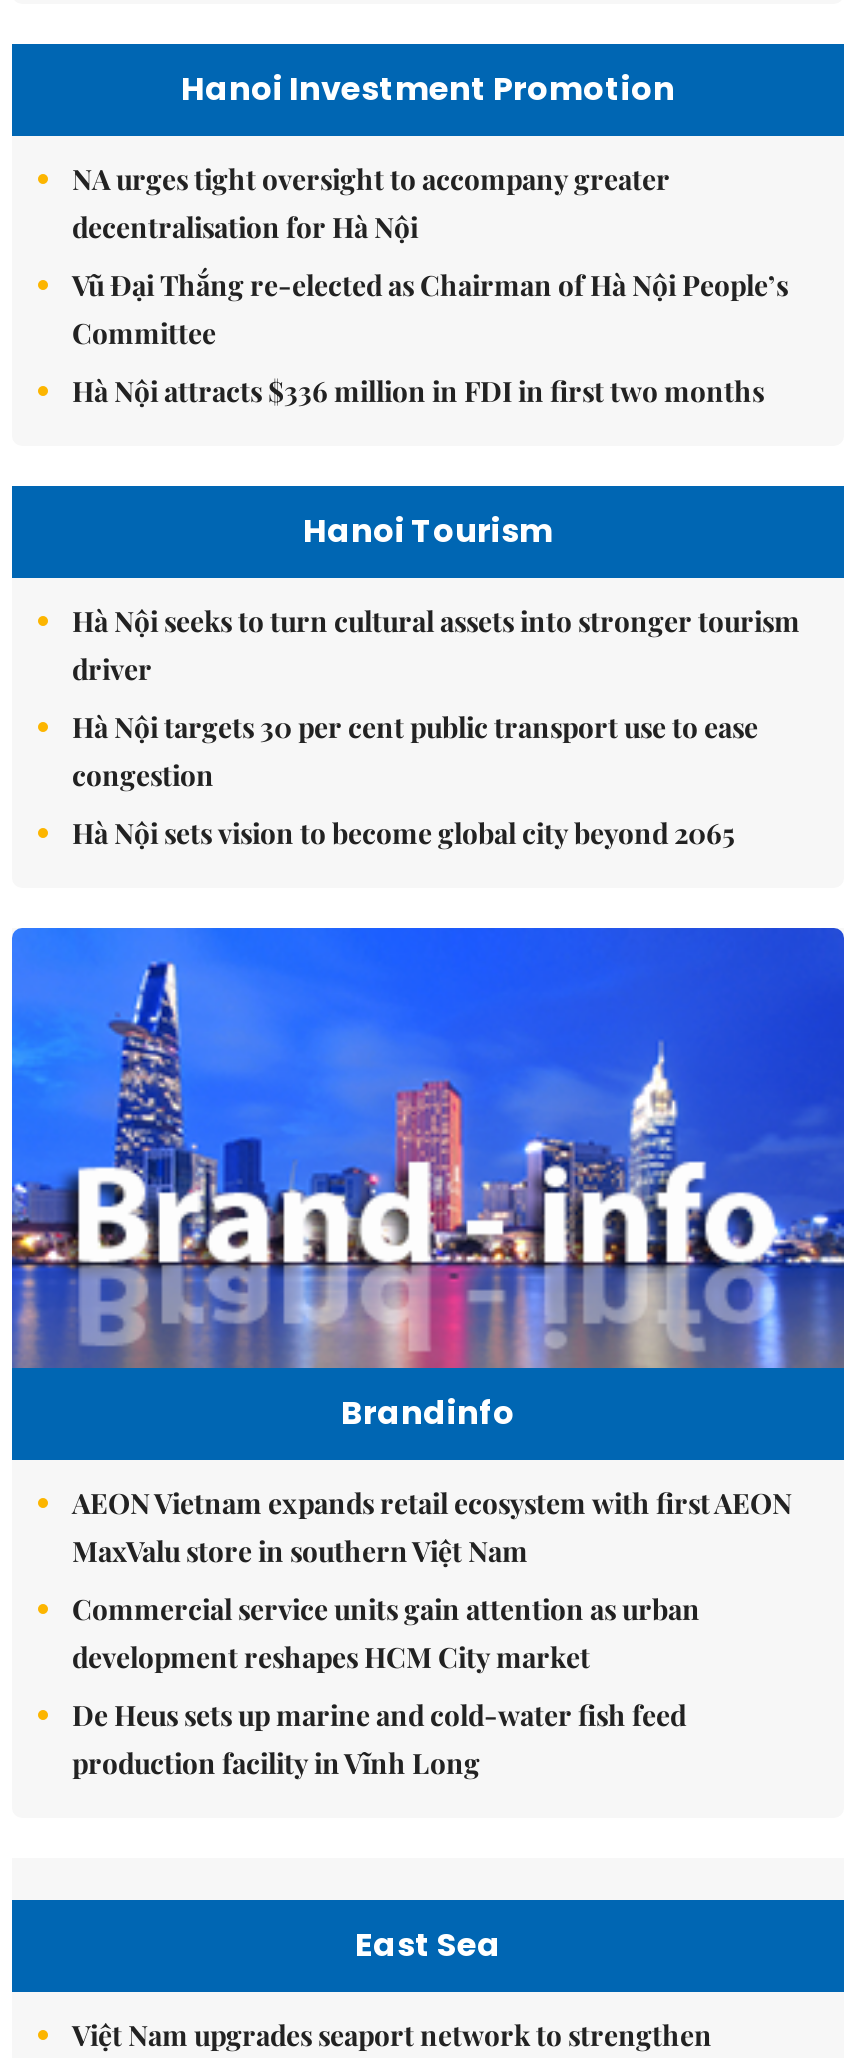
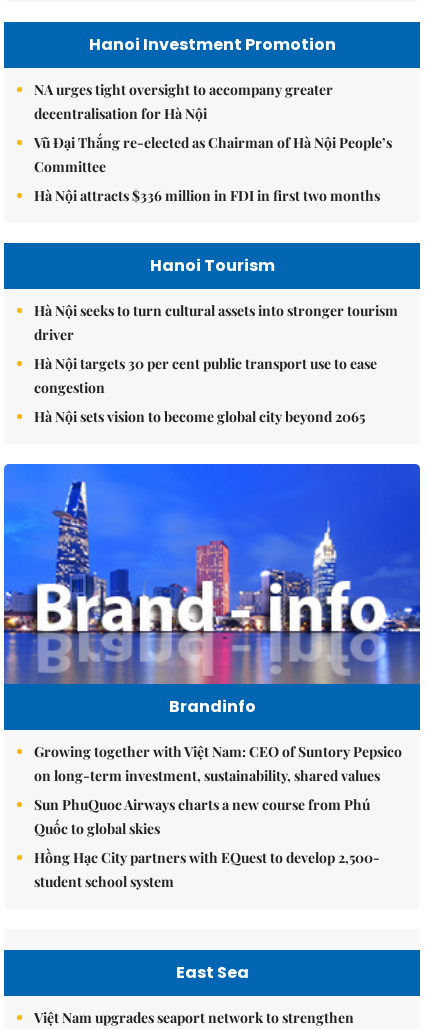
- AEON Vietnam expands retail ecosystem with first AEON
- MaxValu store in southern Việt Nam
+ Growing together with Việt Nam: CEO of Suntory Pepsico
+ on long-term investment, sustainability, shared values

- Commercial service units gain attention as urban
- development reshapes HCM City market
+ Sun PhuQuoc Airways charts a new course from Phú
+ Quốc to global skies

- De Heus sets up marine and cold-water fish feed
- production facility in Vĩnh Long
+ Hồng Hạc City partners with EQuest to develop 2,500-
+ student school system
